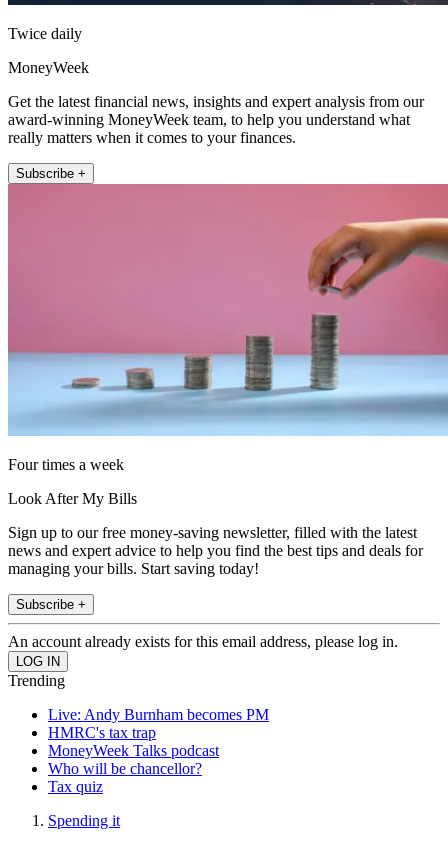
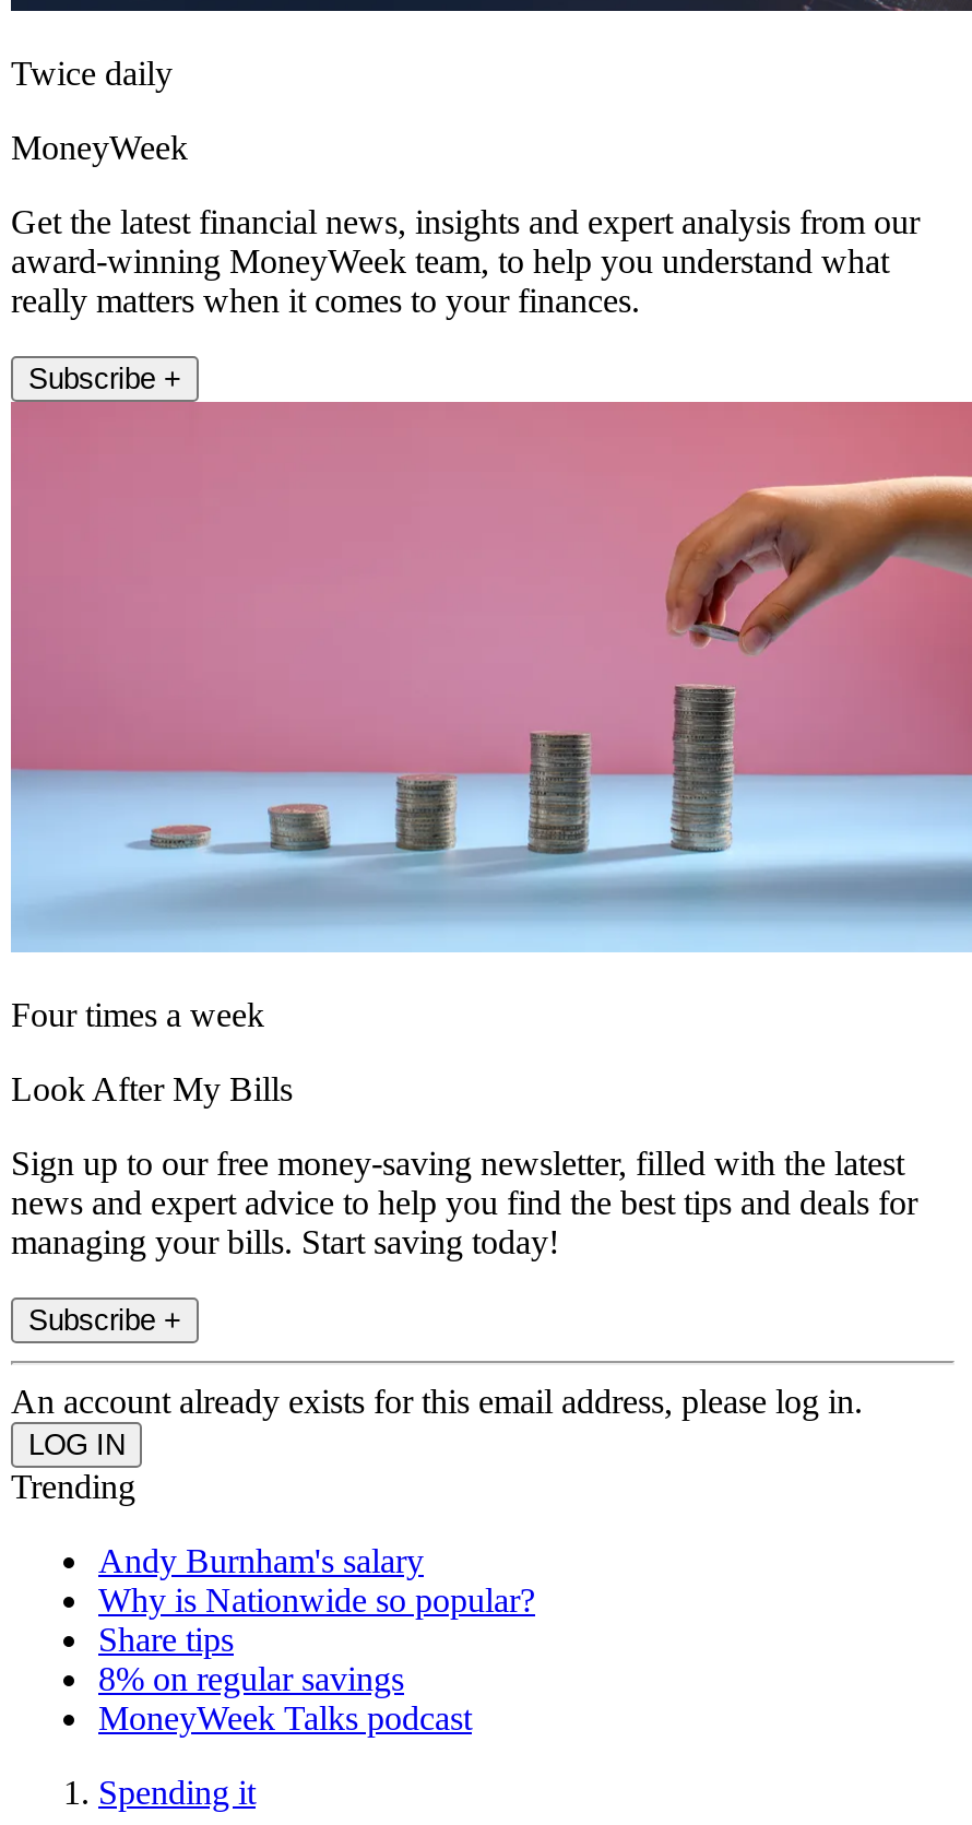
- Live: Andy Burnham becomes PM
- HMRC's tax trap
+ Andy Burnham's salary
+ Why is Nationwide so popular?
+ Share tips
+ 8% on regular savings

moved down: MoneyWeek Talks podcast

- Who will be chancellor?
- Tax quiz
